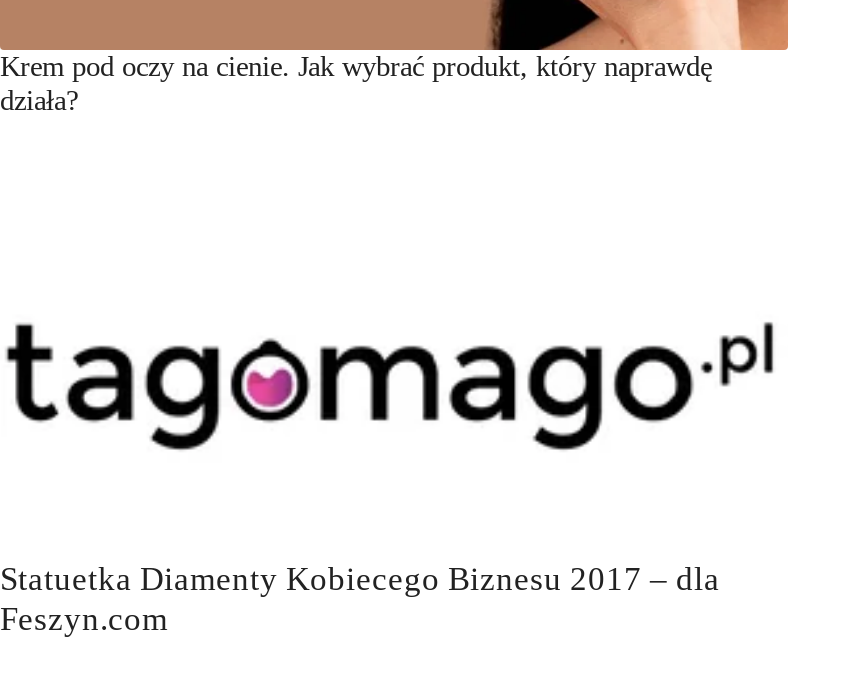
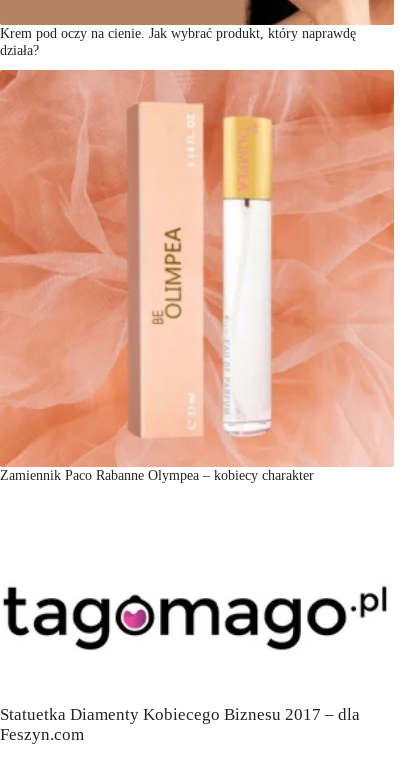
+ [image]
+ Zamiennik Paco Rabanne Olympea – kobiecy charakter
